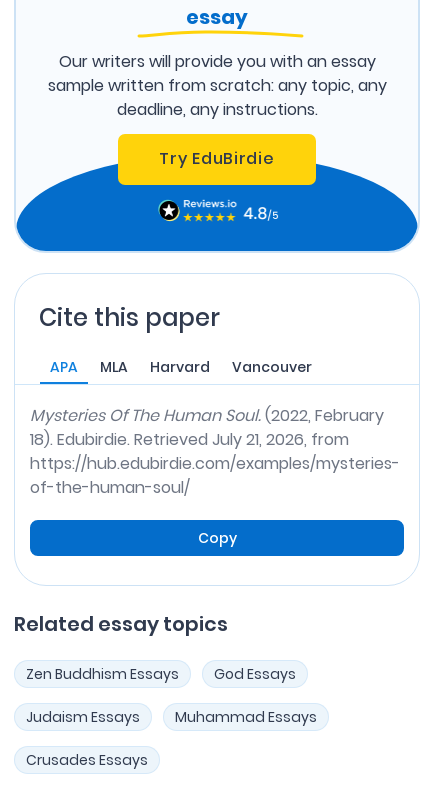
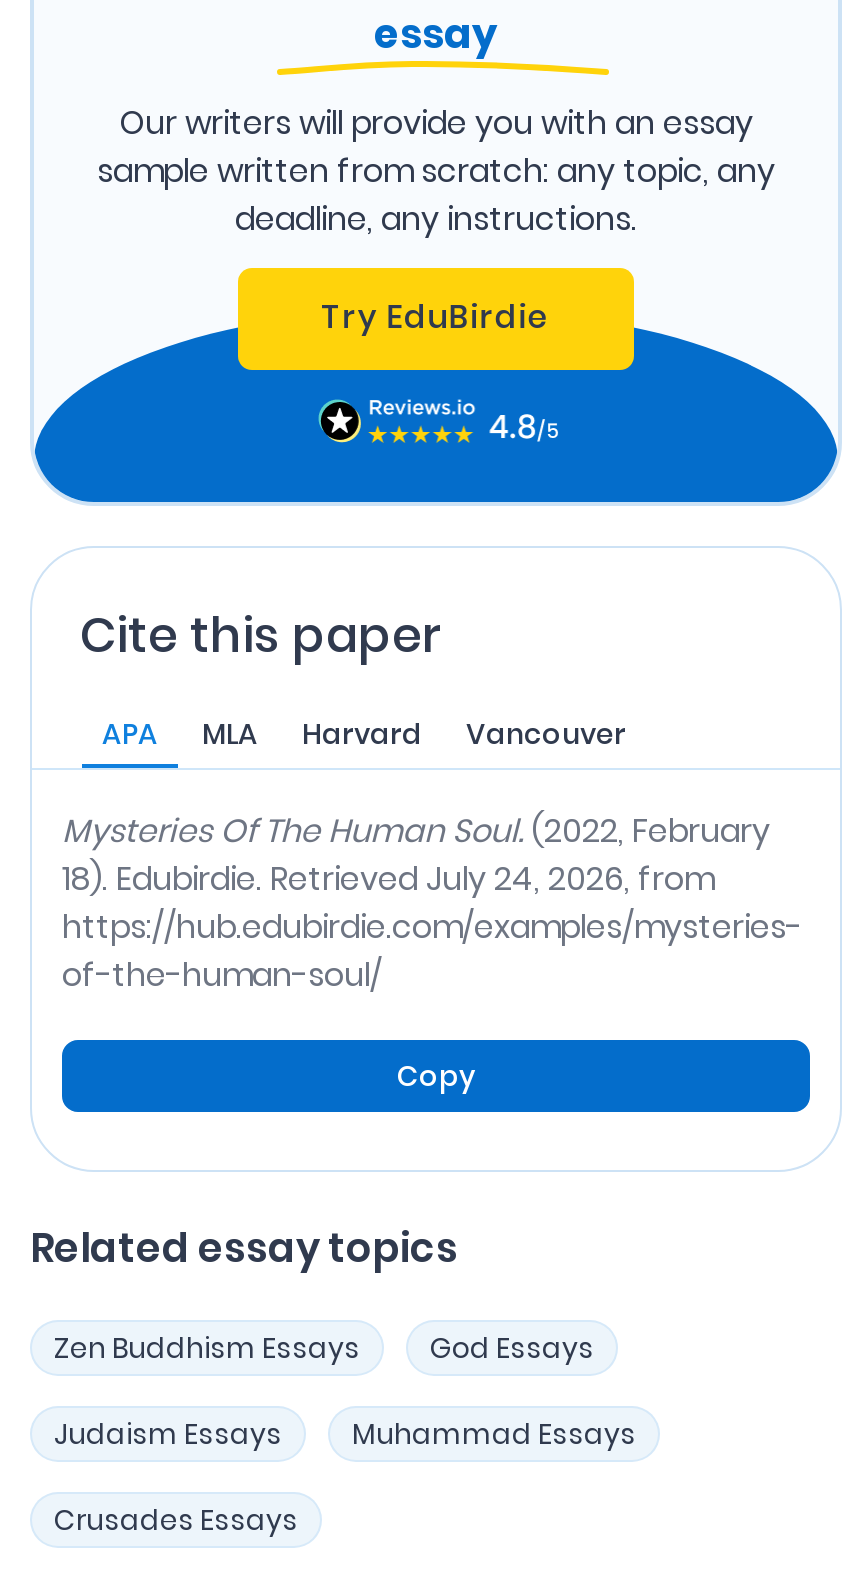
- 18). Edubirdie. Retrieved July 21, 2026, from
+ 18). Edubirdie. Retrieved July 24, 2026, from
